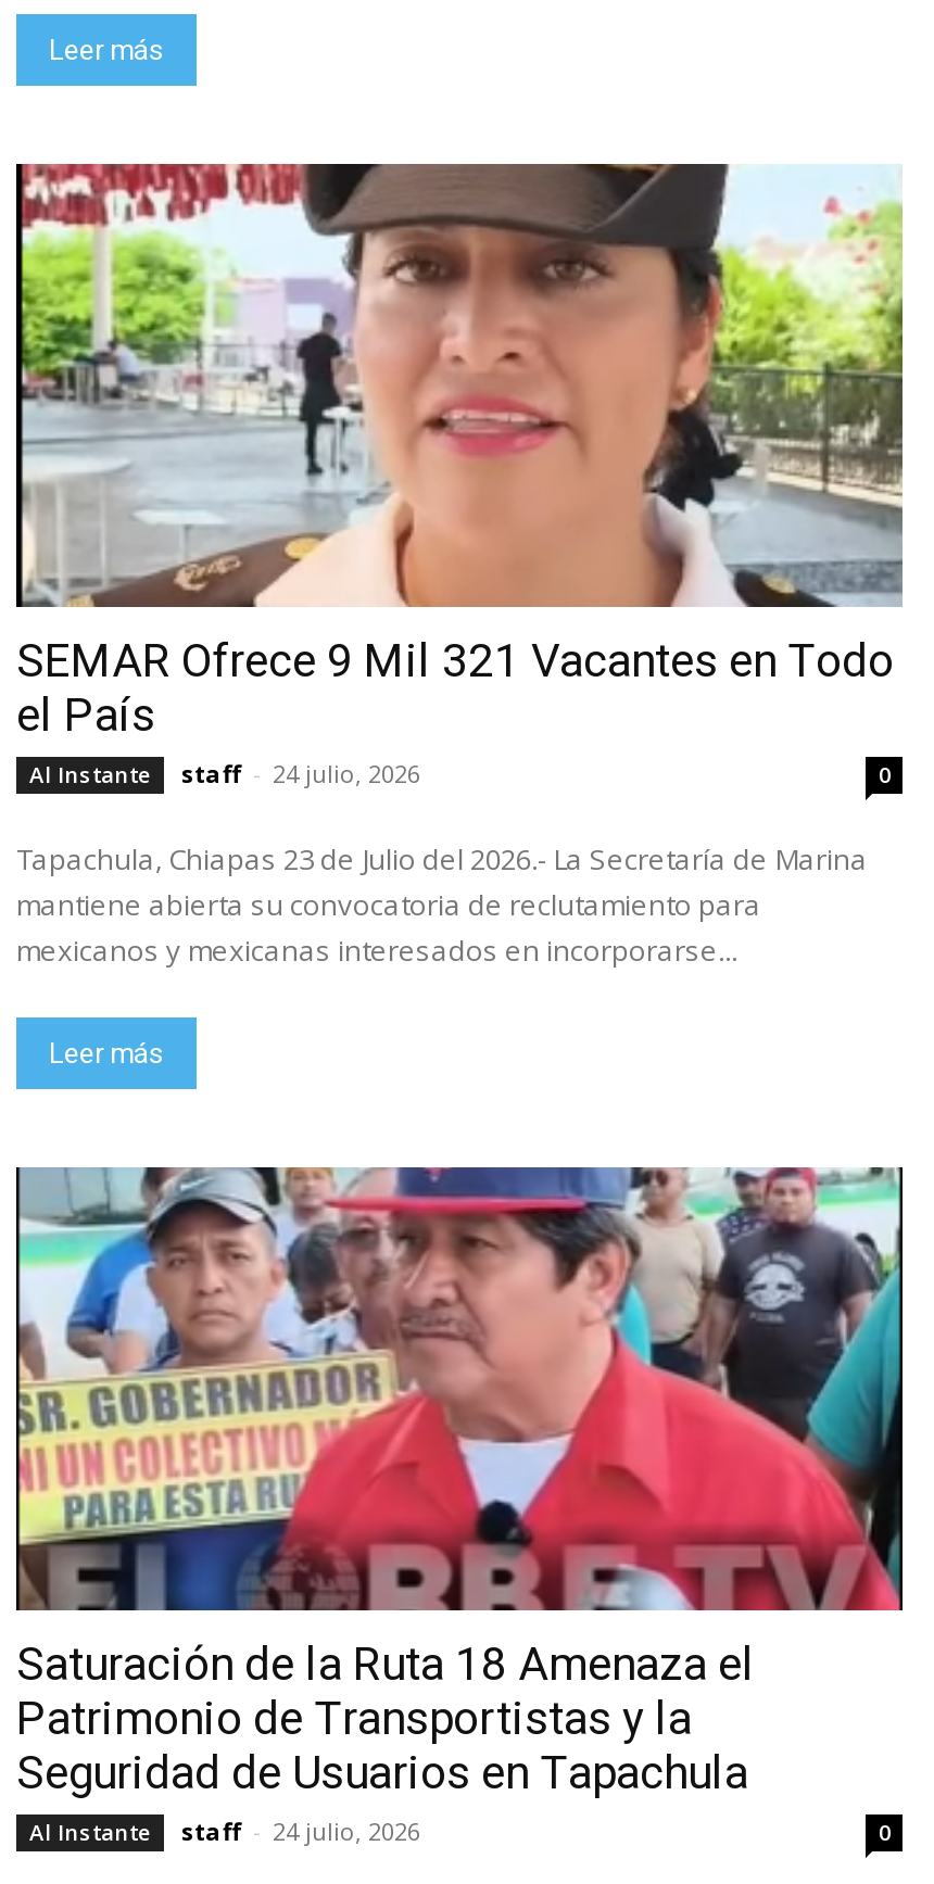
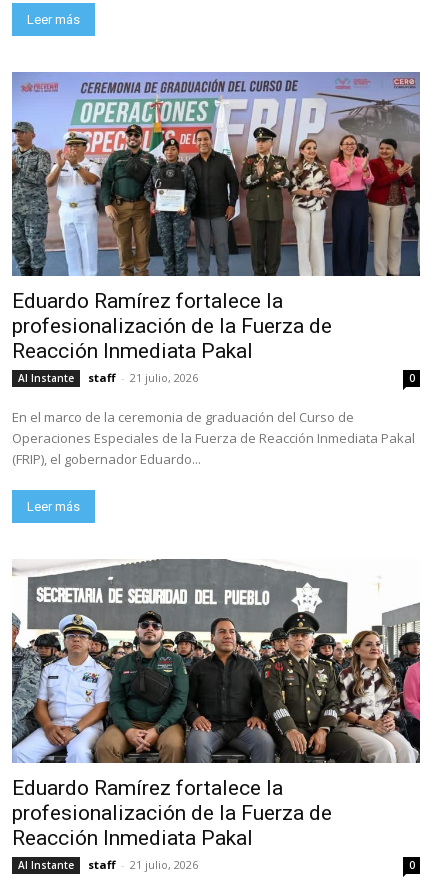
- [image]
- SEMAR Ofrece 9 Mil 321 Vacantes en Todo
- el País
+ [image]
+ Eduardo Ramírez fortalece la
+ profesionalización de la Fuerza de
+ Reacción Inmediata Pakal

- Al Instante staff - 24 julio, 2026
+ Al Instante staff - 21 julio, 2026

- Tapachula, Chiapas 23 de Julio del 2026.- La Secretaría de Marina
- mantiene abierta su convocatoria de reclutamiento para
- mexicanos y mexicanas interesados en incorporarse...
+ En el marco de la ceremonia de graduación del Curso de
+ Operaciones Especiales de la Fuerza de Reacción Inmediata Pakal
+ (FRIP), el gobernador Eduardo...

- [image]
- Saturación de la Ruta 18 Amenaza el
- Patrimonio de Transportistas y la
- Seguridad de Usuarios en Tapachula
+ [image]
+ Eduardo Ramírez fortalece la
+ profesionalización de la Fuerza de
+ Reacción Inmediata Pakal

- Al Instante staff - 24 julio, 2026
+ Al Instante staff - 21 julio, 2026
